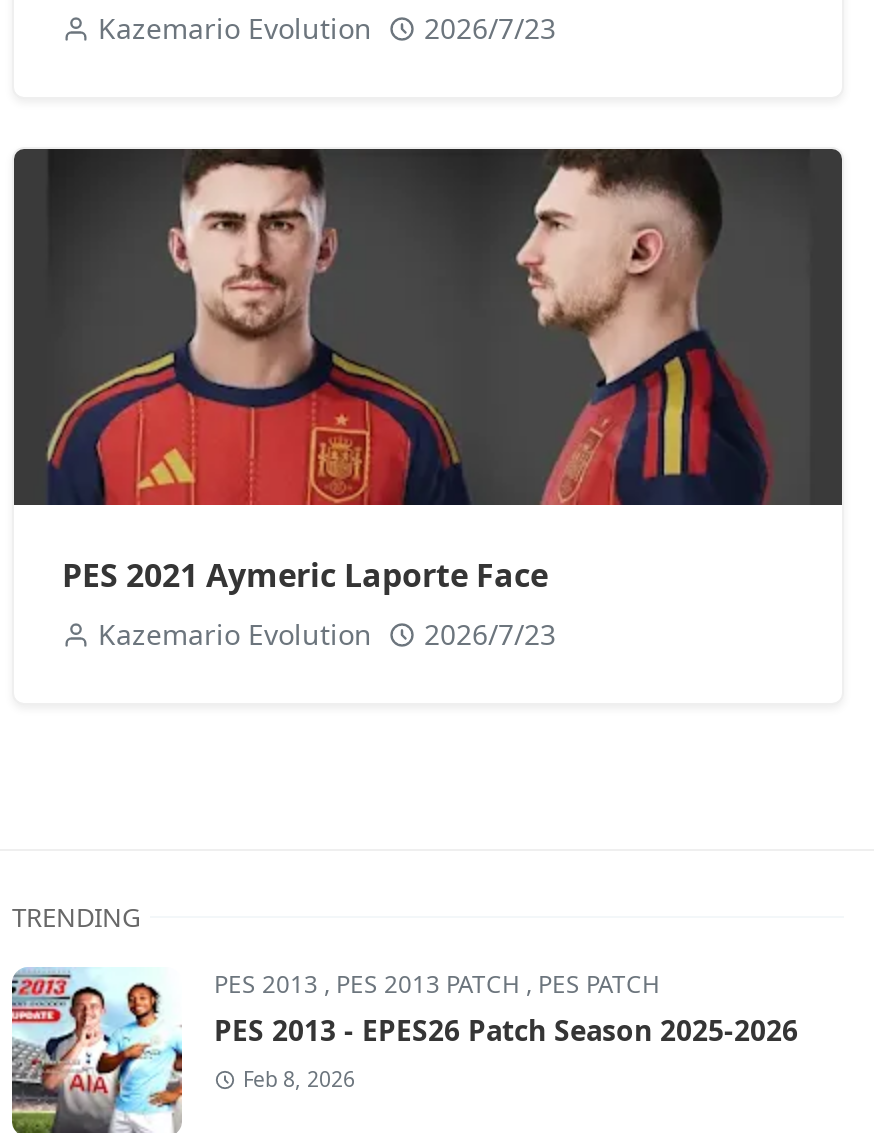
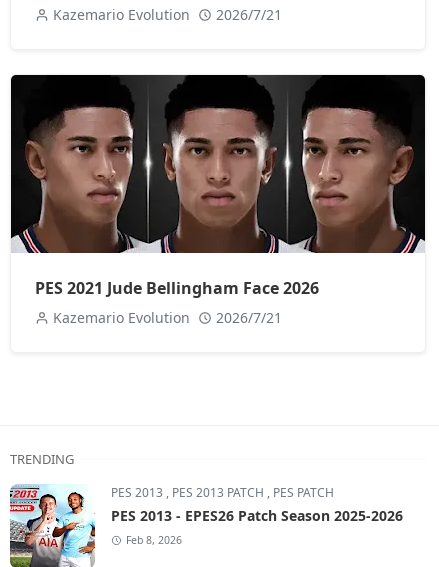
- Kazemario Evolution 2026/7/23
+ Kazemario Evolution 2026/7/21

- [image]
- PES 2021 Aymeric Laporte Face
+ [image]
+ PES 2021 Jude Bellingham Face 2026

- Kazemario Evolution 2026/7/23
+ Kazemario Evolution 2026/7/21
